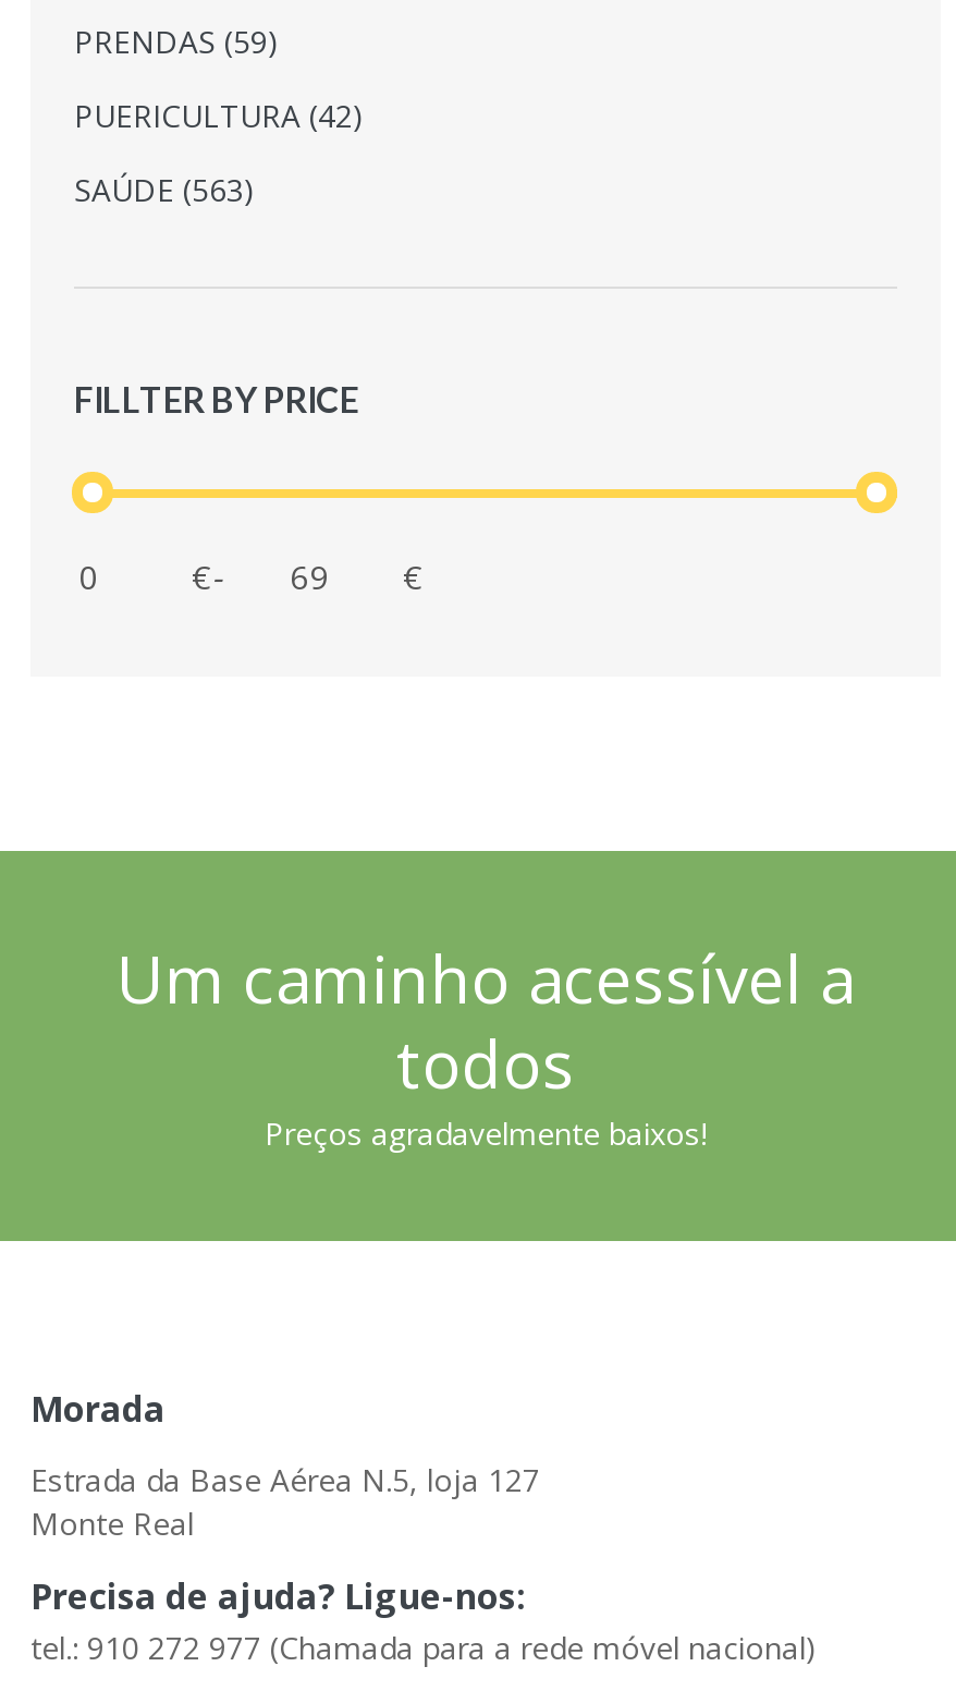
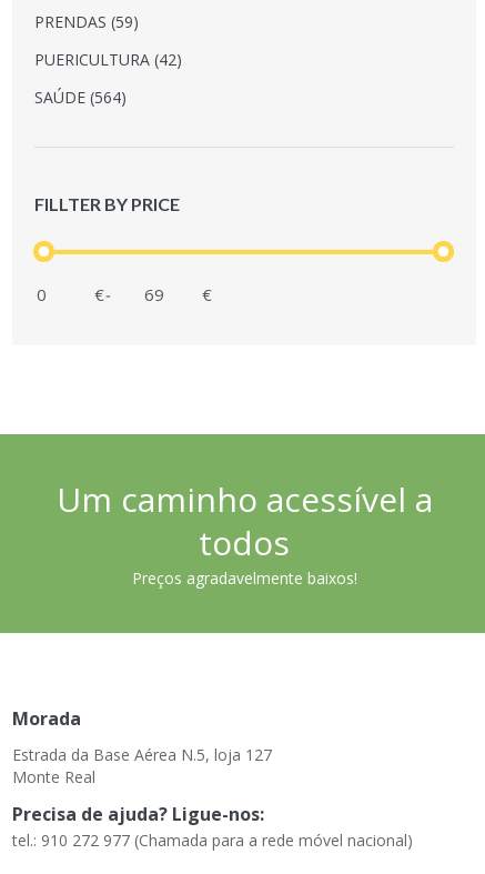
- SAÚDE (563)
+ SAÚDE (564)
